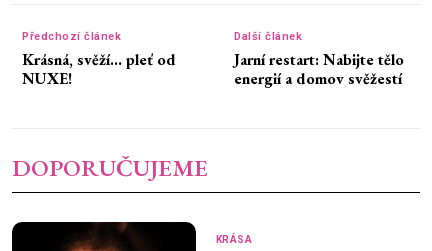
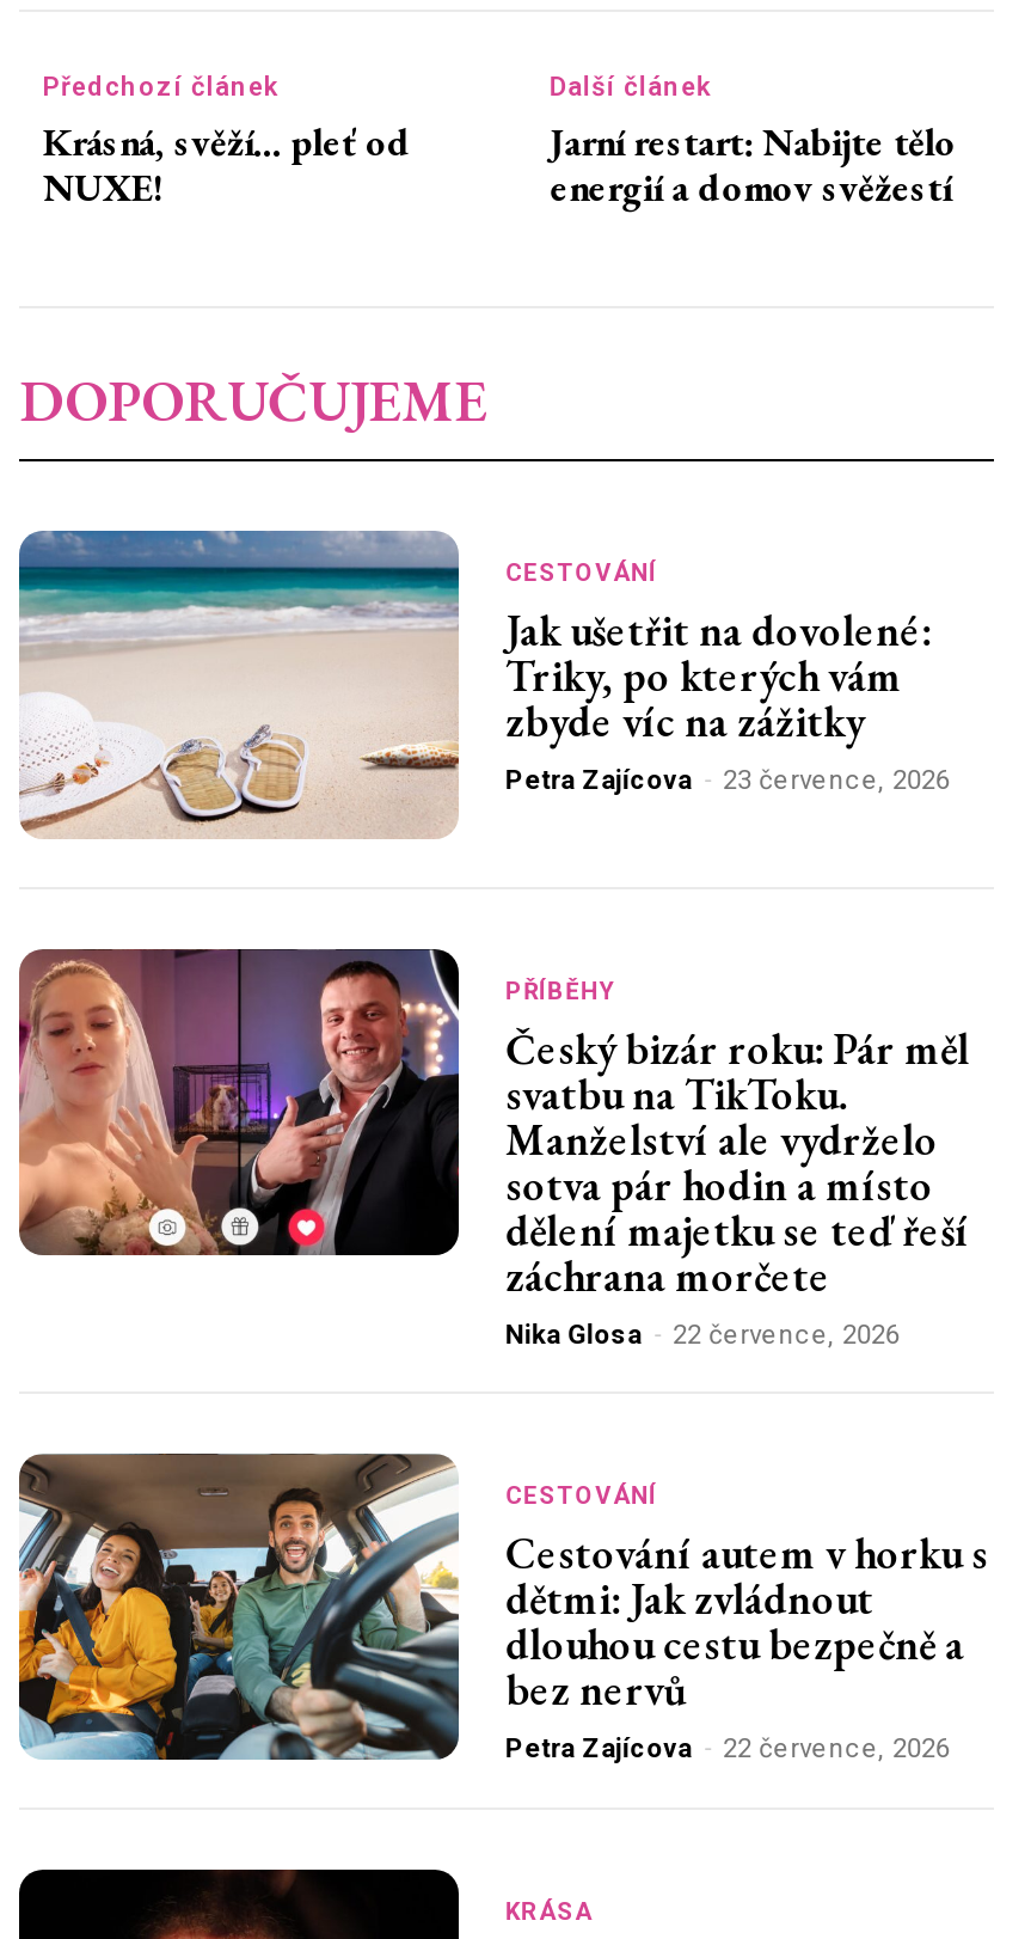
+ [image]
+ CESTOVÁNÍ
+ Jak ušetřit na dovolené:
+ Triky, po kterých vám
+ zbyde víc na zážitky
+ Petra Zajícova - 23 července, 2026

+ [image]
+ PŘÍBĚHY
+ Český bizár roku: Pár měl
+ svatbu na TikToku.
+ Manželství ale vydrželo
+ sotva pár hodin a místo
+ dělení majetku se teď řeší
+ záchrana morčete
+ Nika Glosa - 22 července, 2026

+ [image]
+ CESTOVÁNÍ
+ Cestování autem v horku s
+ dětmi: Jak zvládnout
+ dlouhou cestu bezpečně a
+ bez nervů
+ Petra Zajícova - 22 července, 2026
